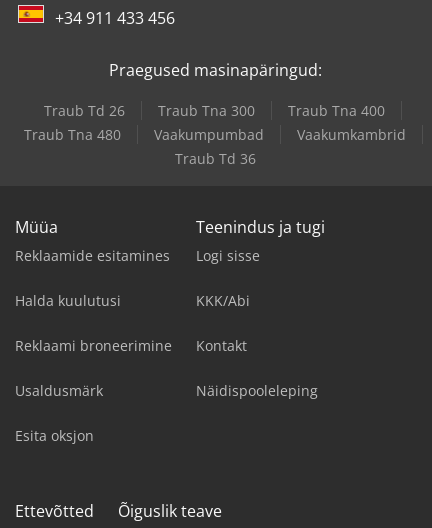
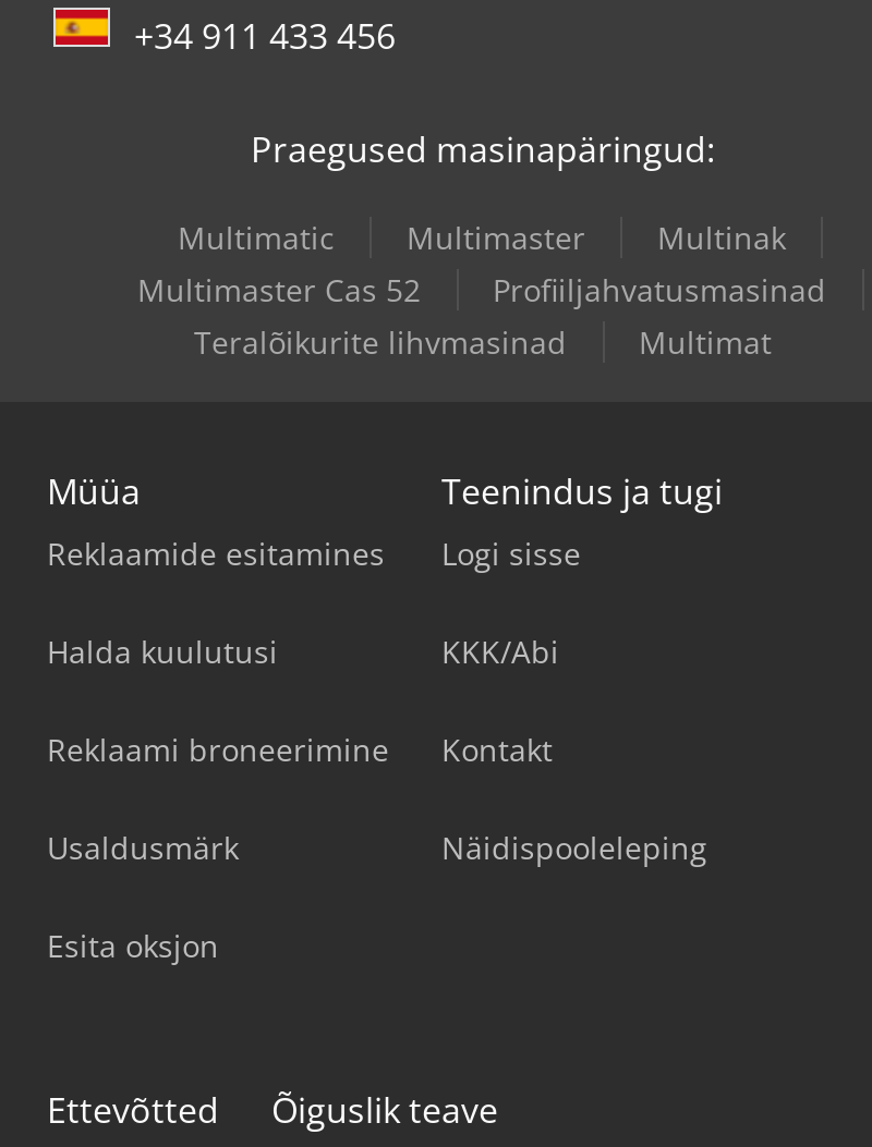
- Traub Td 26
- Traub Tna 300
- Traub Tna 400
- Traub Tna 480
- Vaakumpumbad
- Vaakumkambrid
- Traub Td 36
+ Multimatic
+ Multimaster
+ Multinak
+ Multimaster Cas 52
+ Profiiljahvatusmasinad
+ Teralõikurite lihvmasinad
+ Multimat
